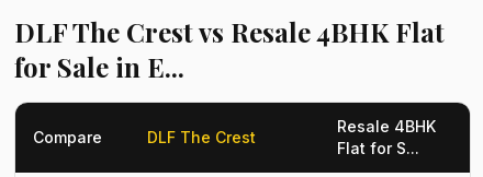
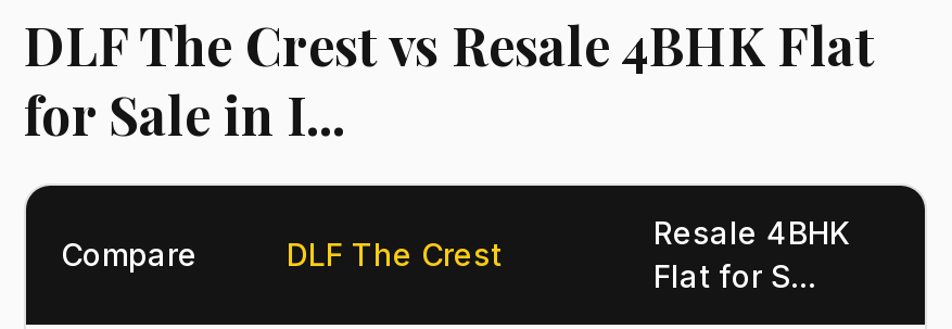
- for Sale in E...
+ for Sale in I...
